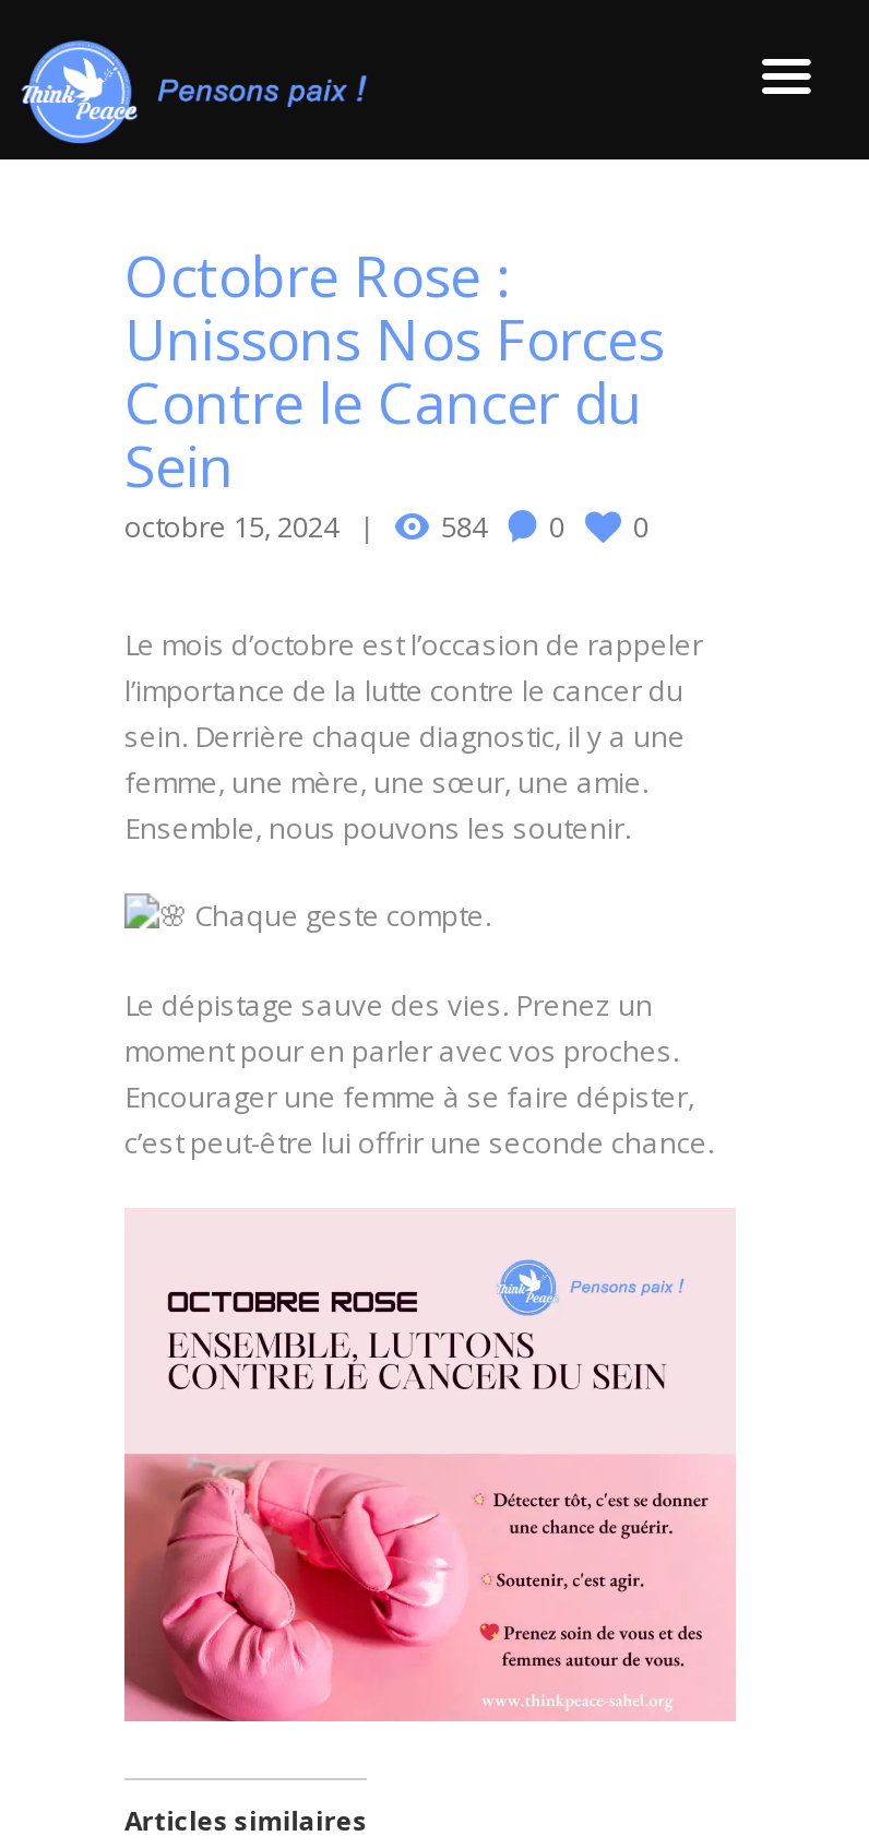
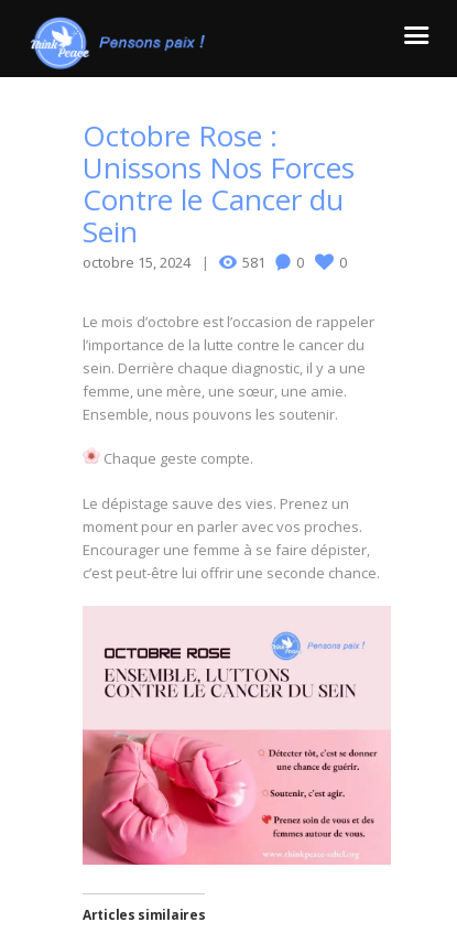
- 584 0 0
+ 581 0 0
